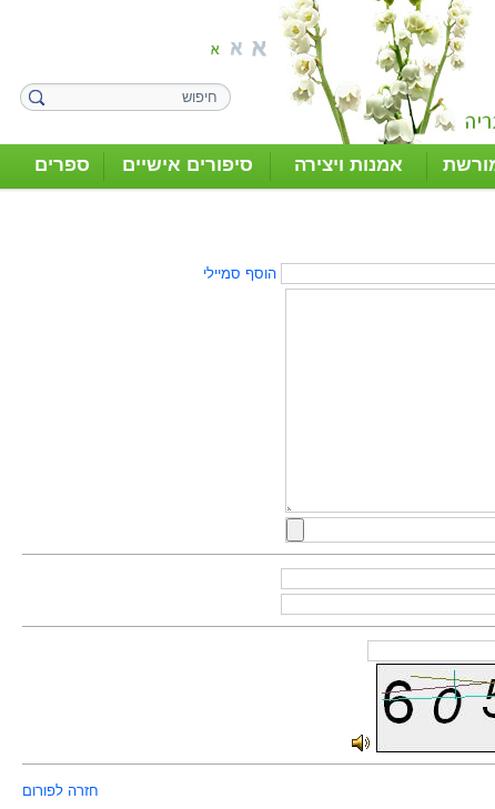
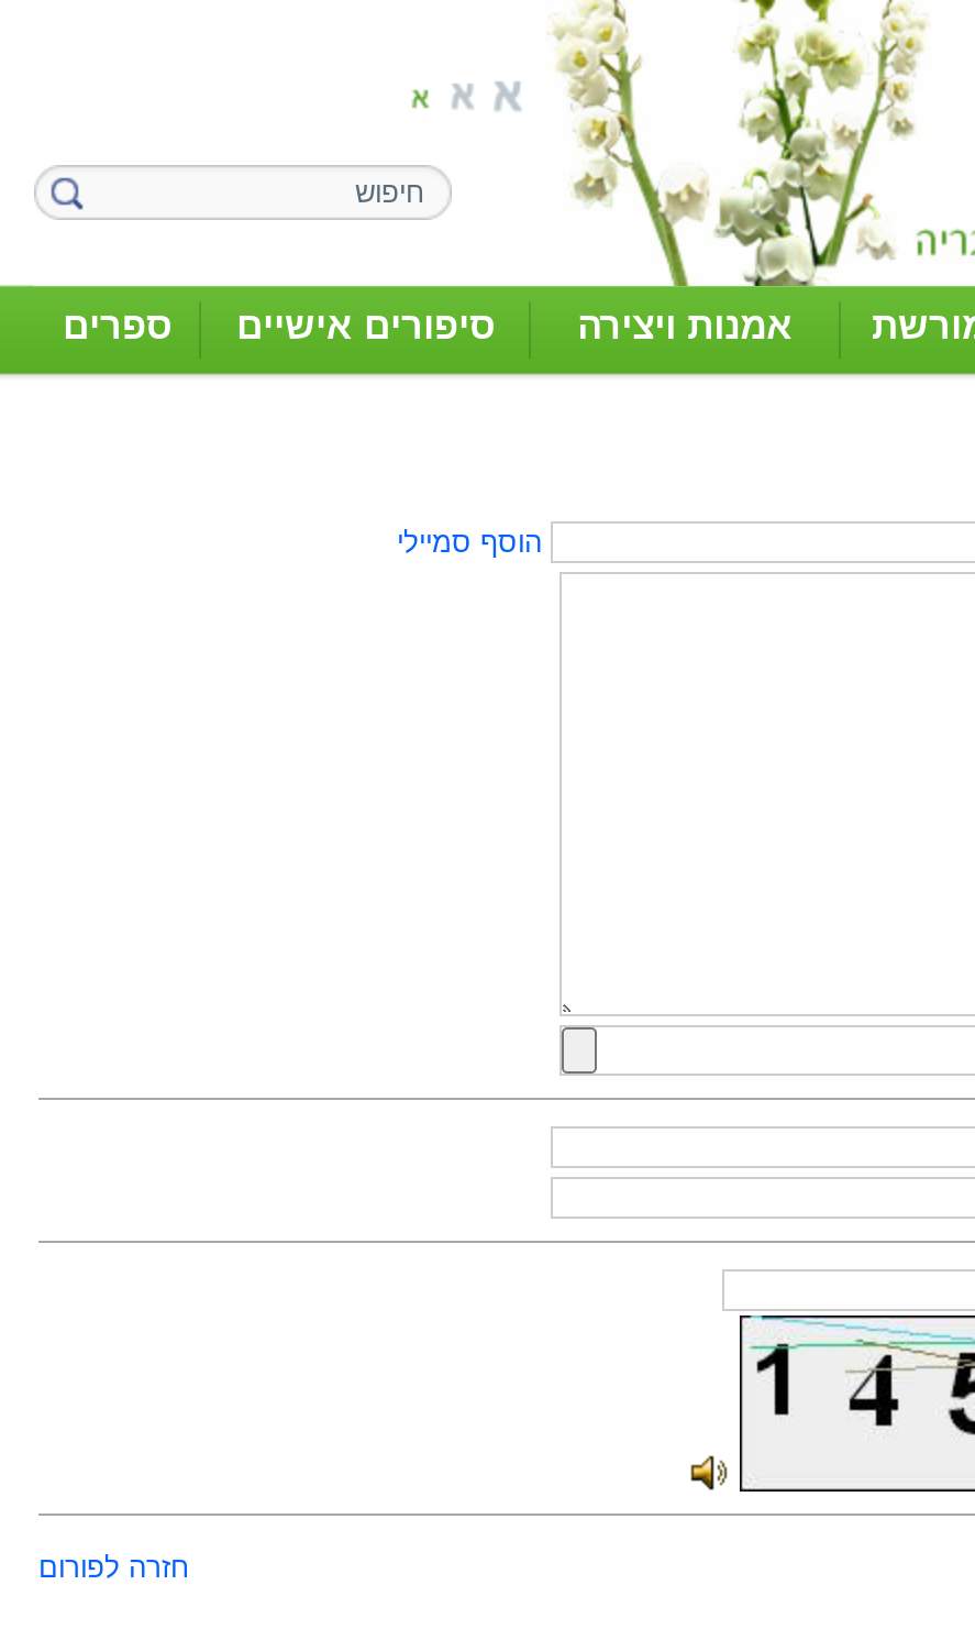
- [image]
+ [image]
